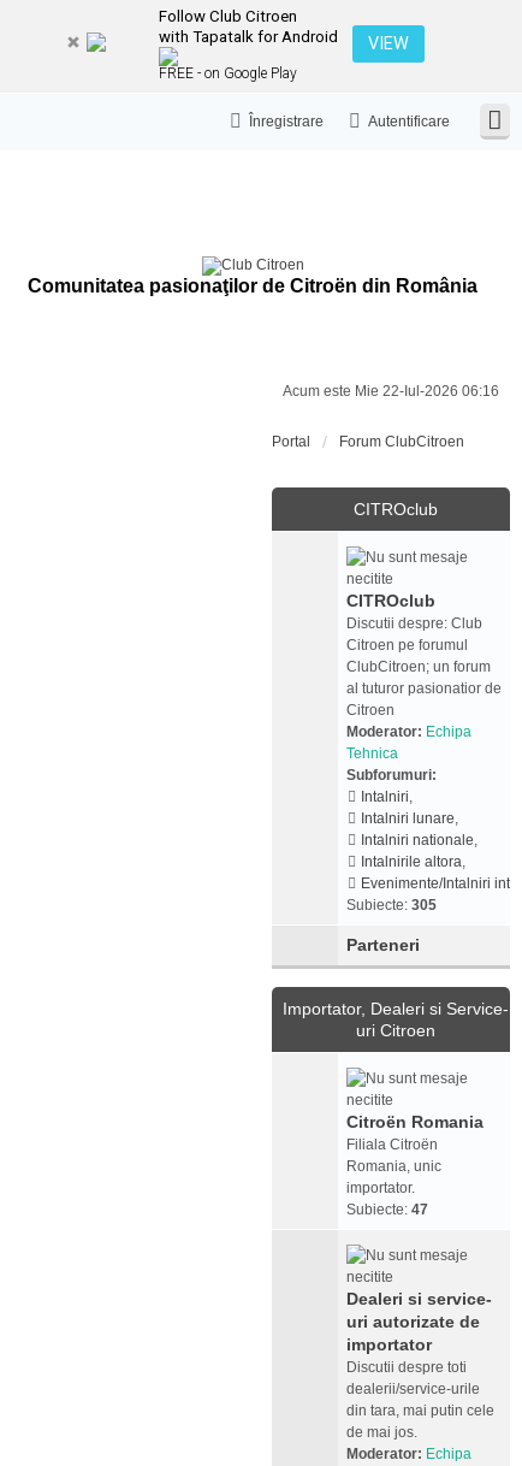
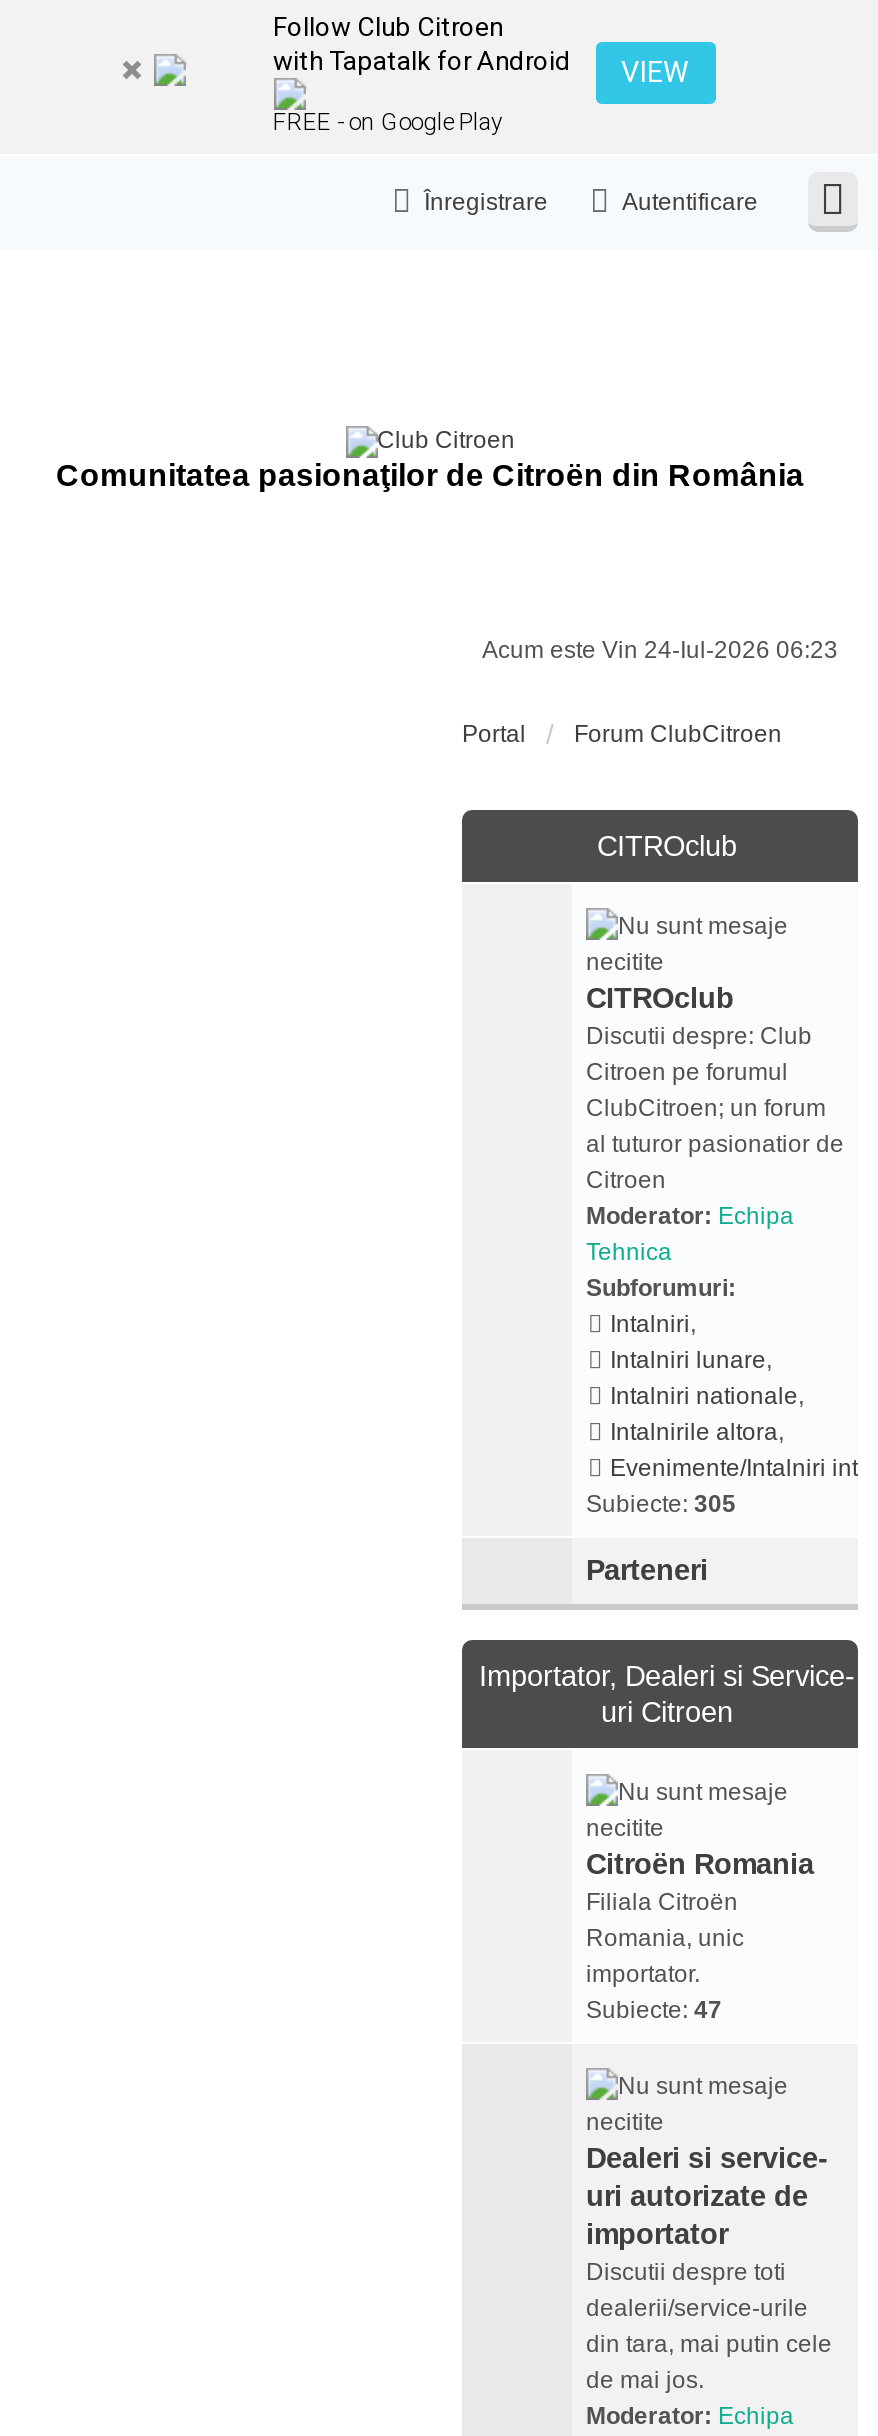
- Acum este Mie 22-Iul-2026 06:16
+ Acum este Vin 24-Iul-2026 06:23
